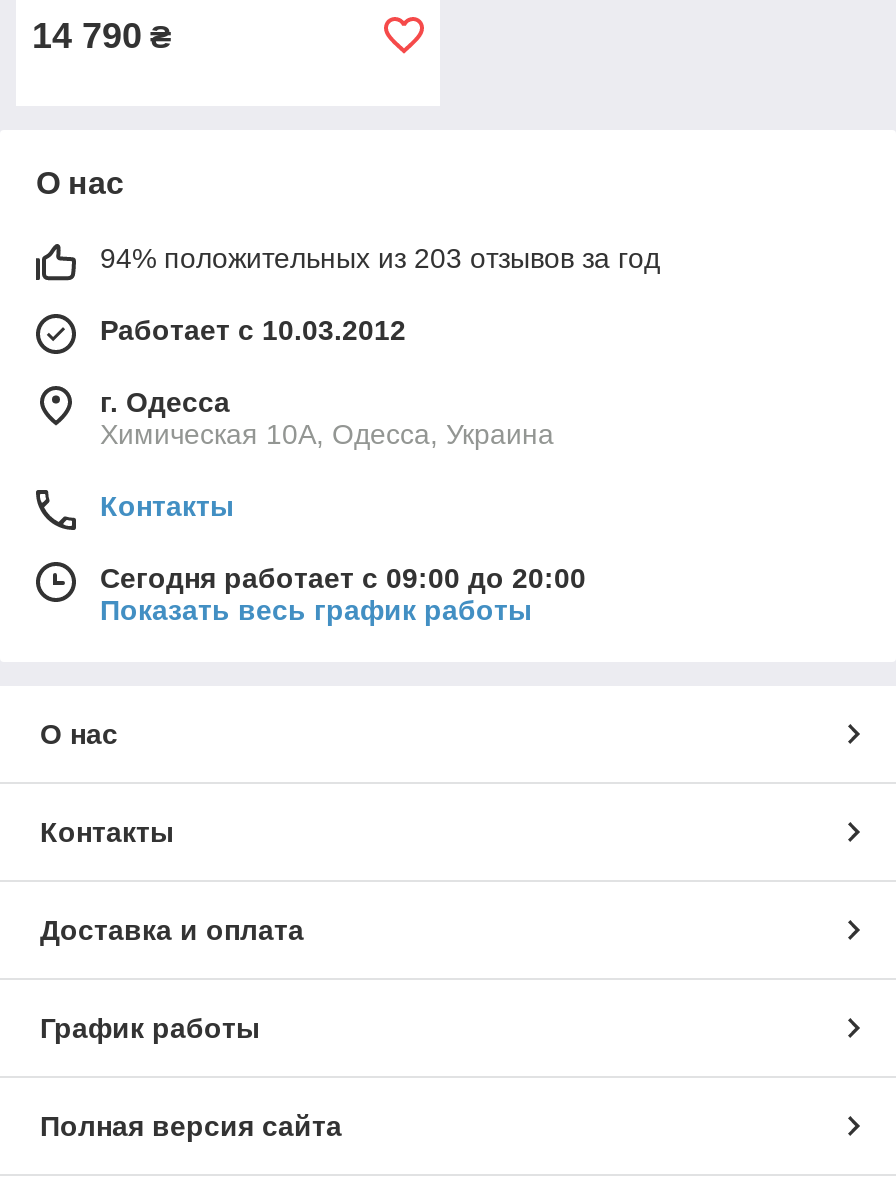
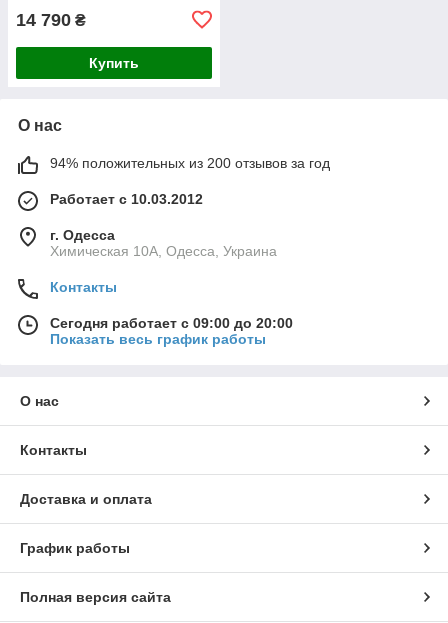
+ Купить

- 94% положительных из 203 отзывов за год
+ 94% положительных из 200 отзывов за год
